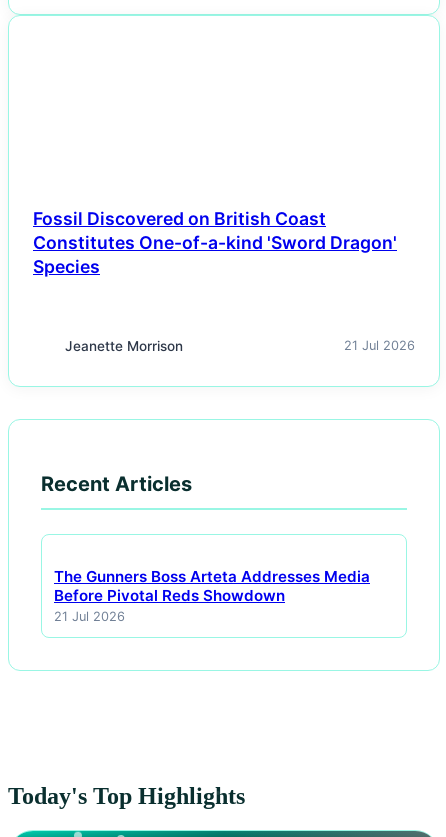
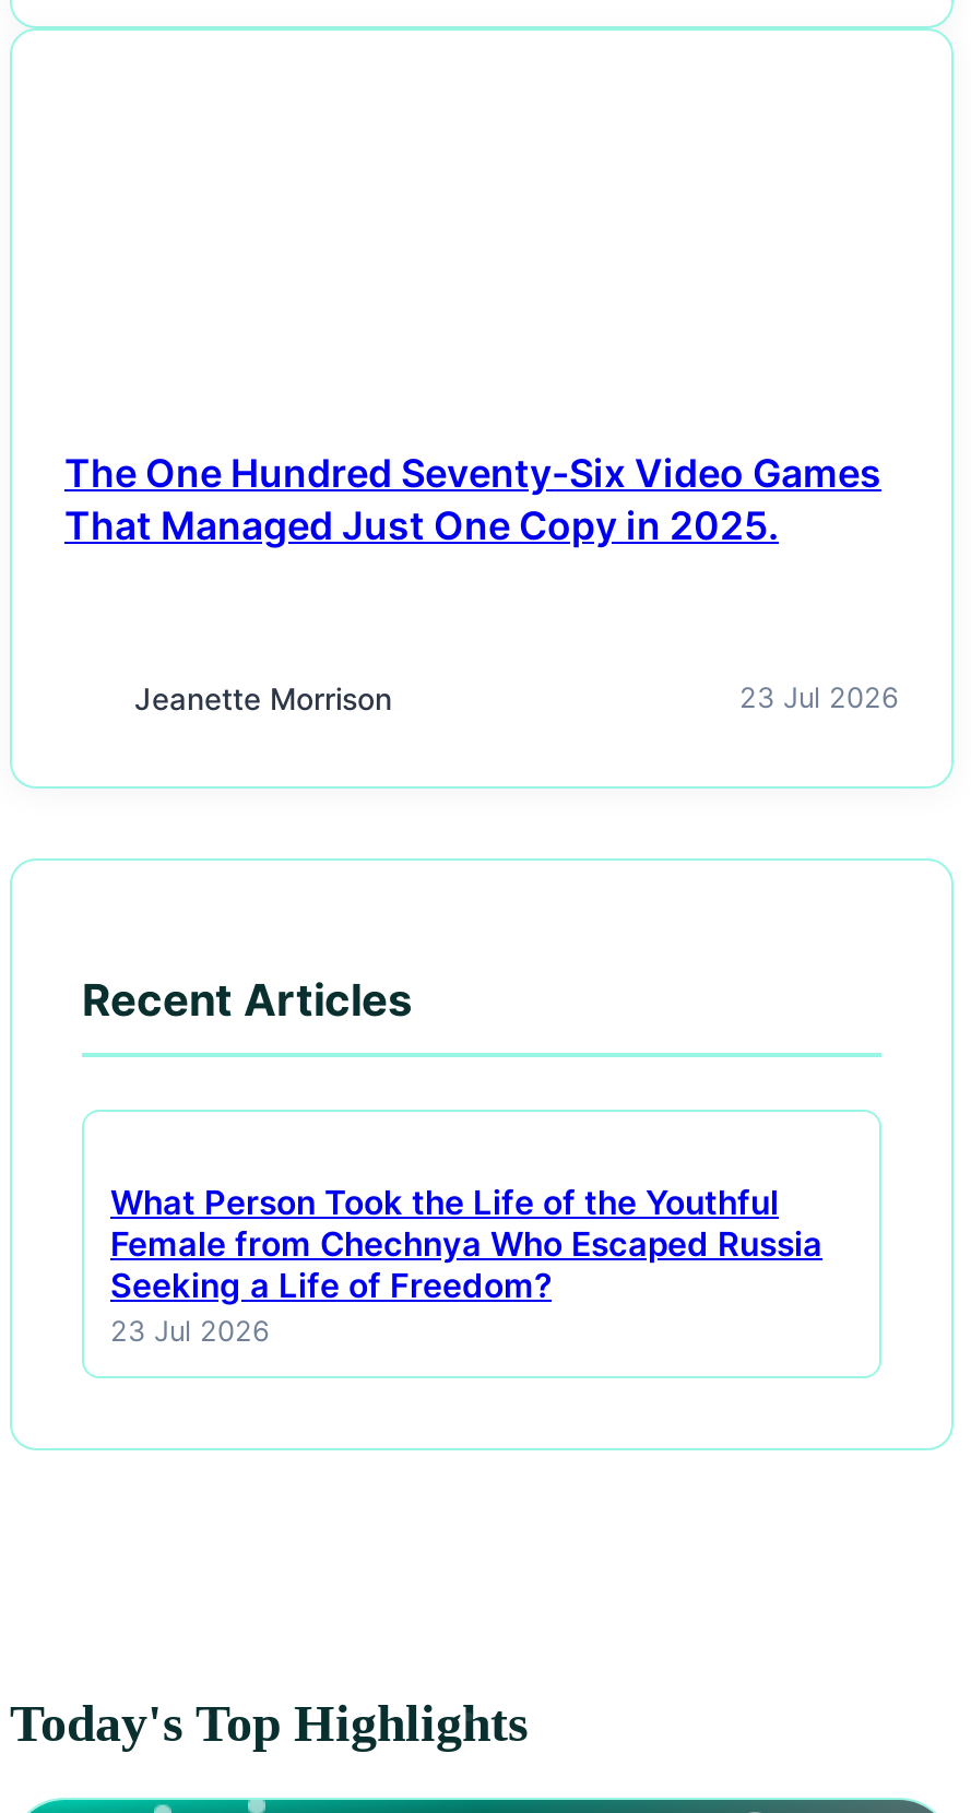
- Fossil Discovered on British Coast
- Constitutes One-of-a-kind 'Sword Dragon'
- Species
+ The One Hundred Seventy-Six Video Games
+ That Managed Just One Copy in 2025.

moved up: Jeanette Morrison

- 21 Jul 2026
+ 23 Jul 2026

moved up: Recent Articles

- The Gunners Boss Arteta Addresses Media
- Before Pivotal Reds Showdown
- 21 Jul 2026
+ What Person Took the Life of the Youthful
+ Female from Chechnya Who Escaped Russia
+ Seeking a Life of Freedom?
+ 23 Jul 2026
